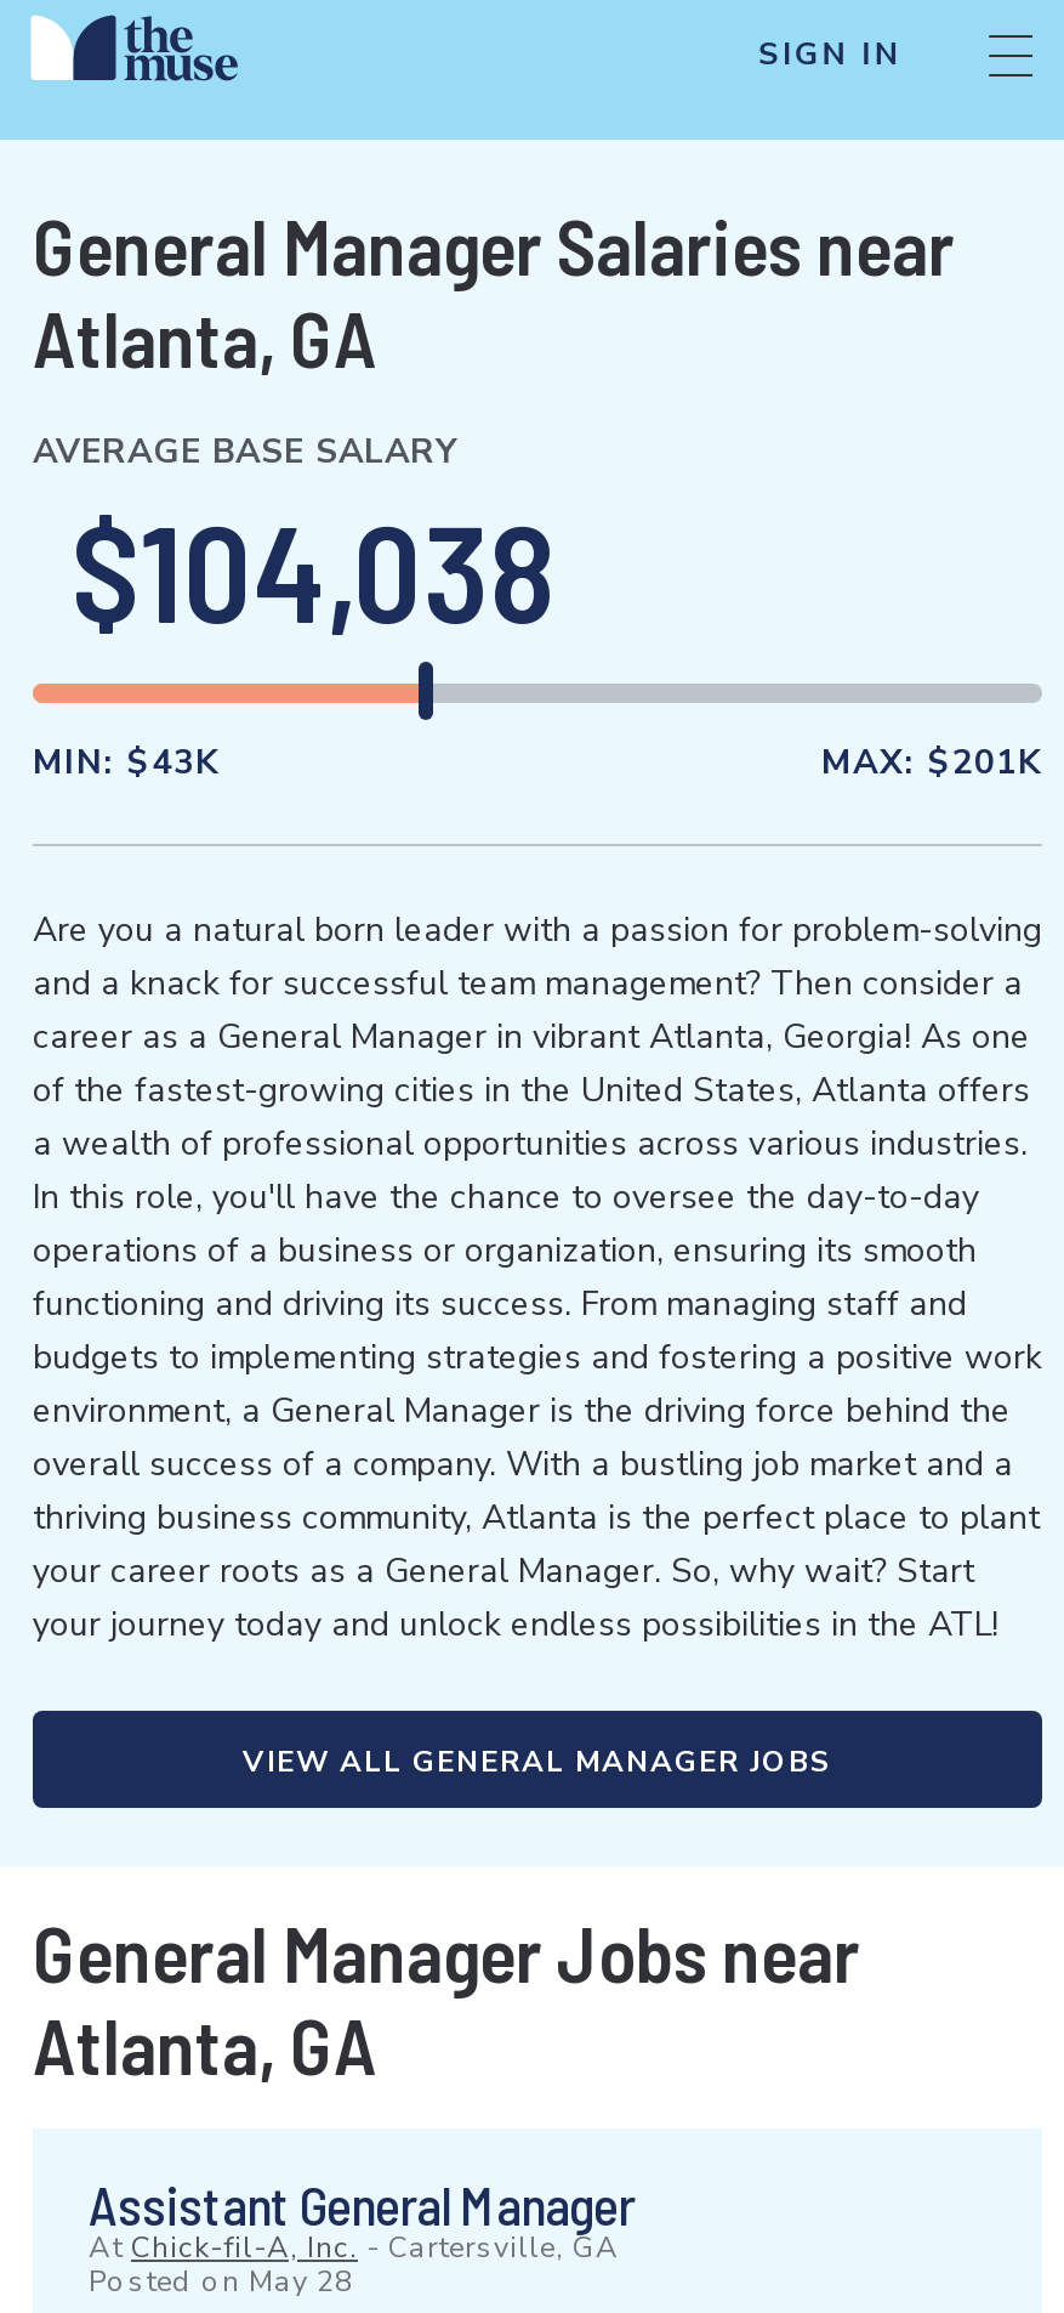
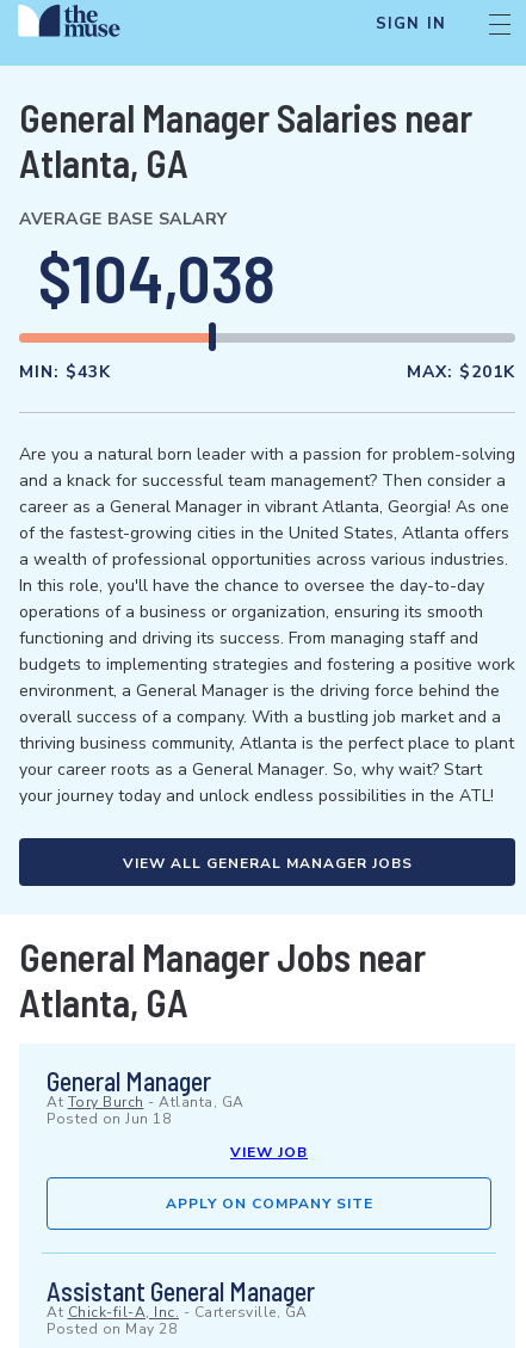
+ General Manager
+ At Tory Burch - Atlanta, GA
+ Posted onJun 18
+ VIEW JOB
+ APPLY ON COMPANY SITE
